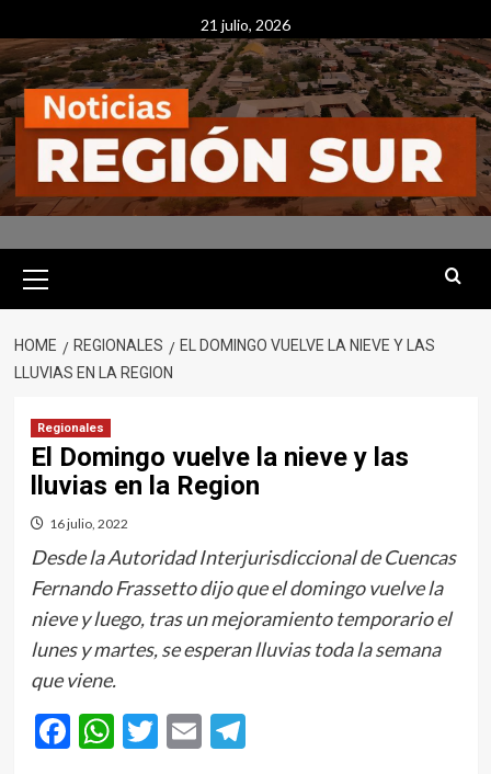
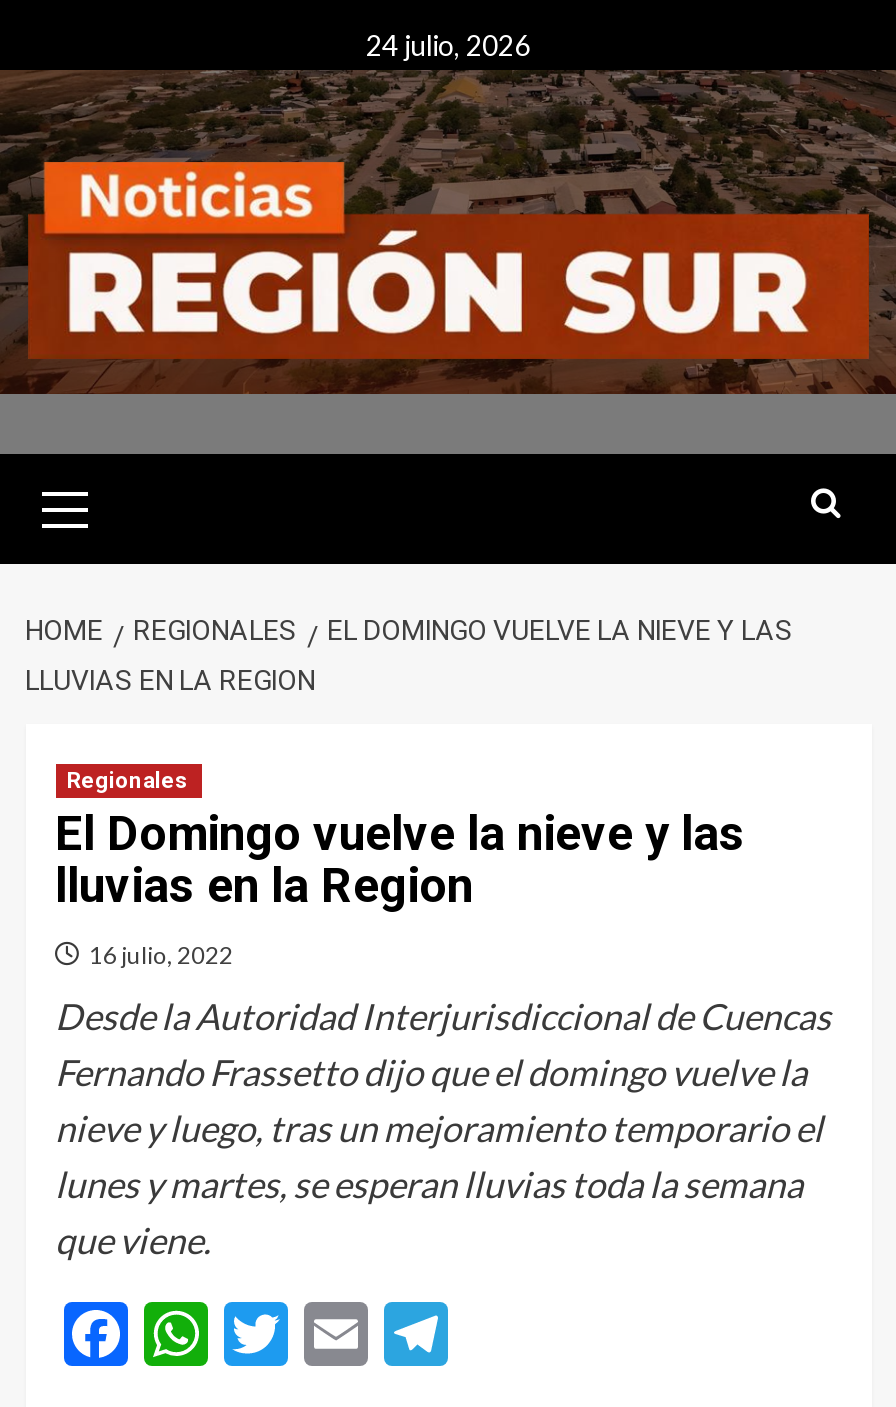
- 21 julio, 2026
+ 24 julio, 2026
